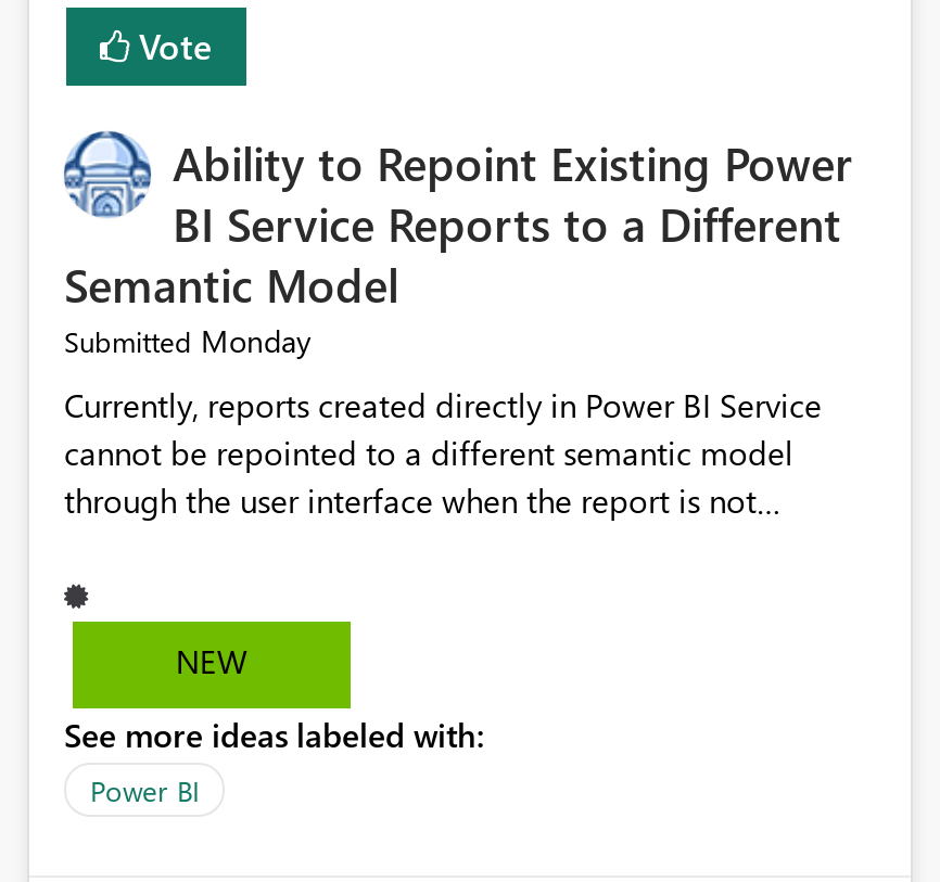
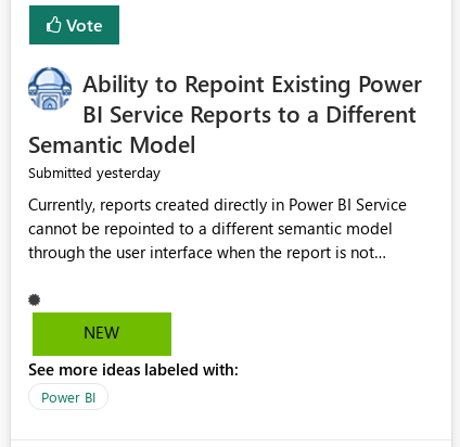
- Submitted Monday
+ Submitted yesterday
